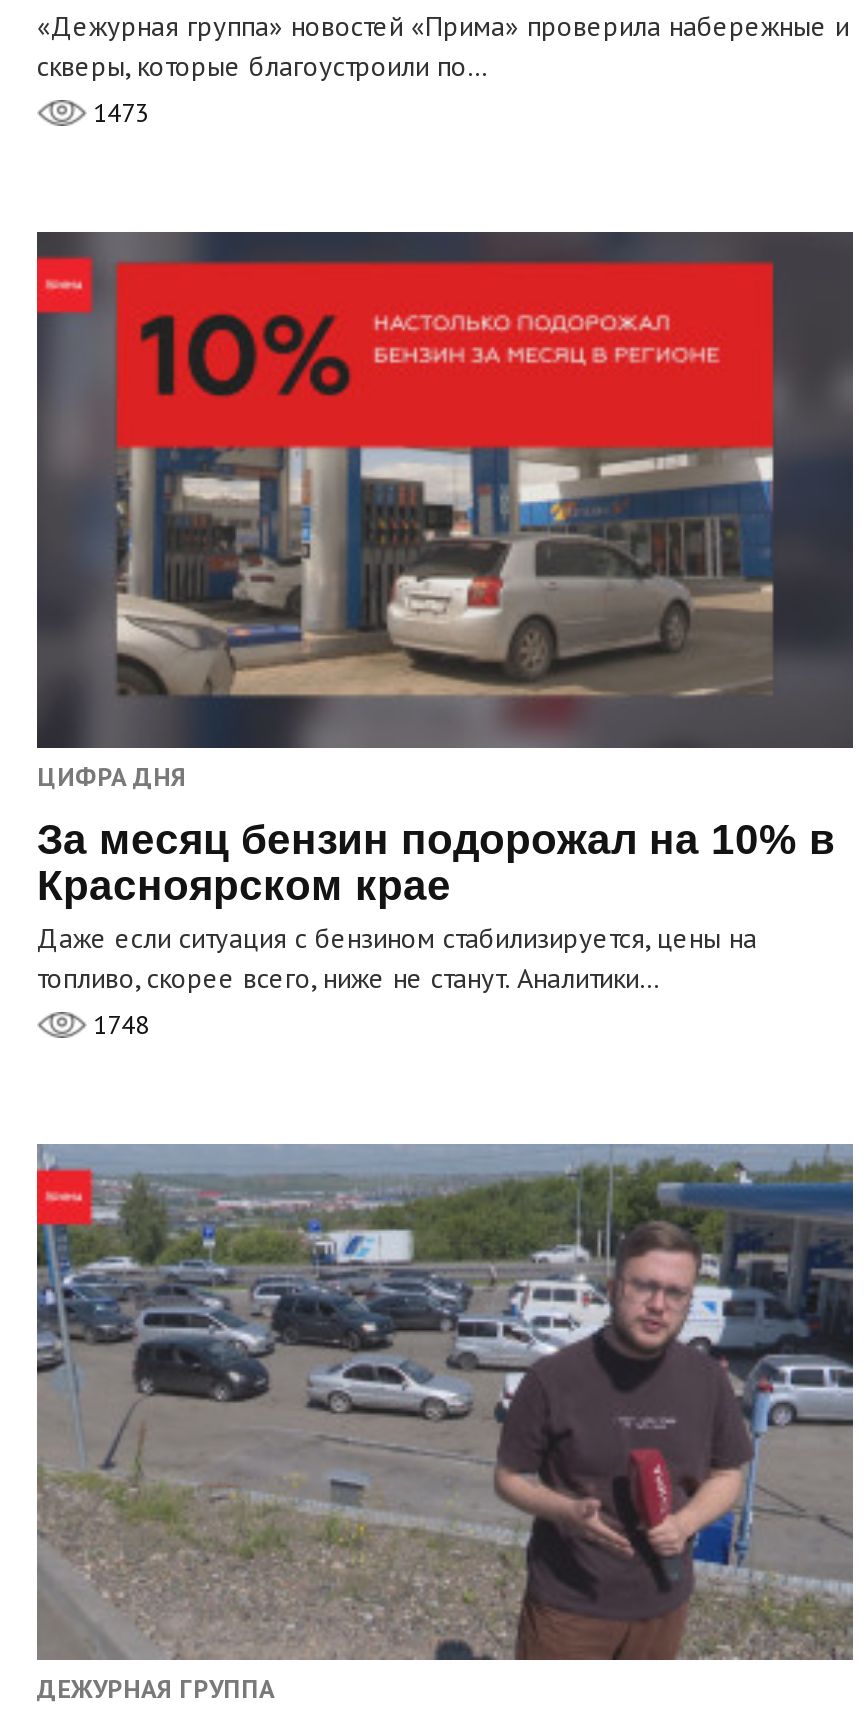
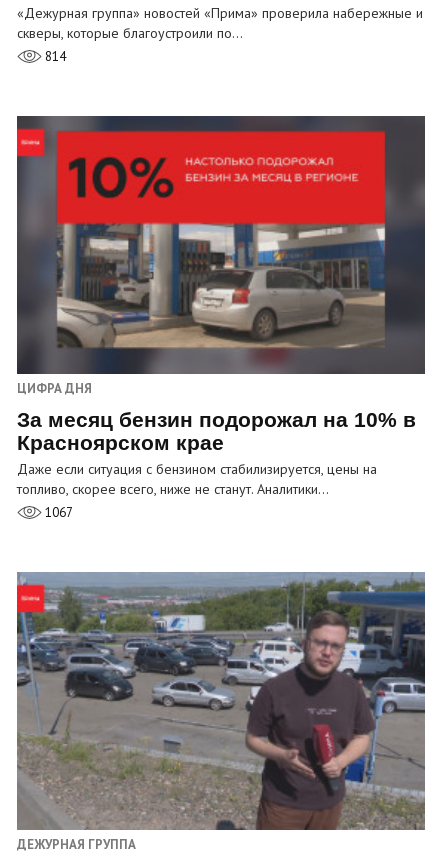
- 1473
+ 814

- 1748
+ 1067
